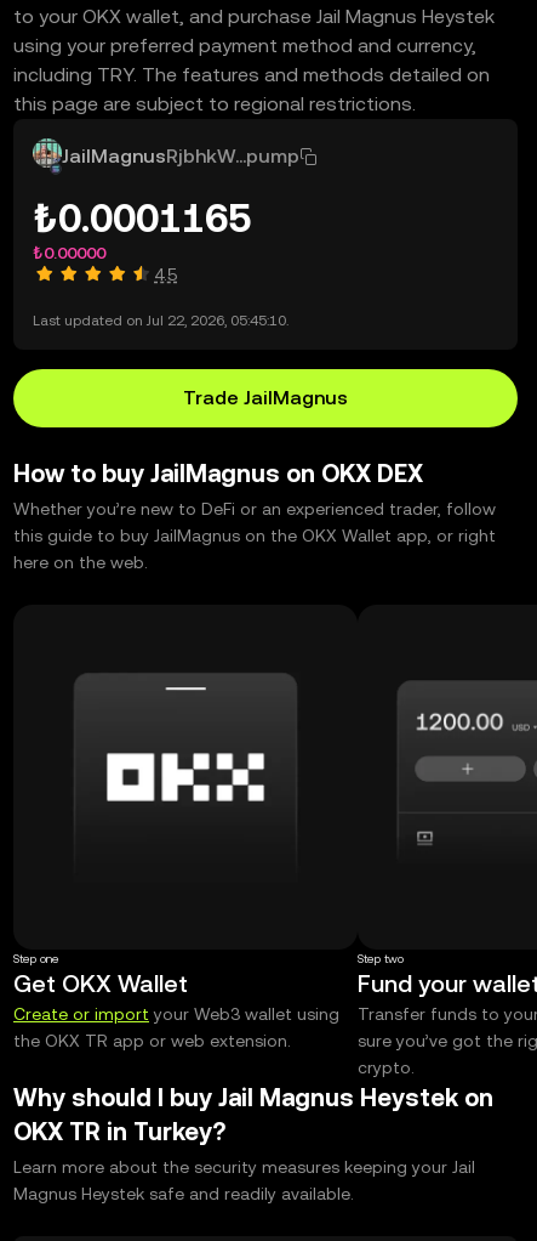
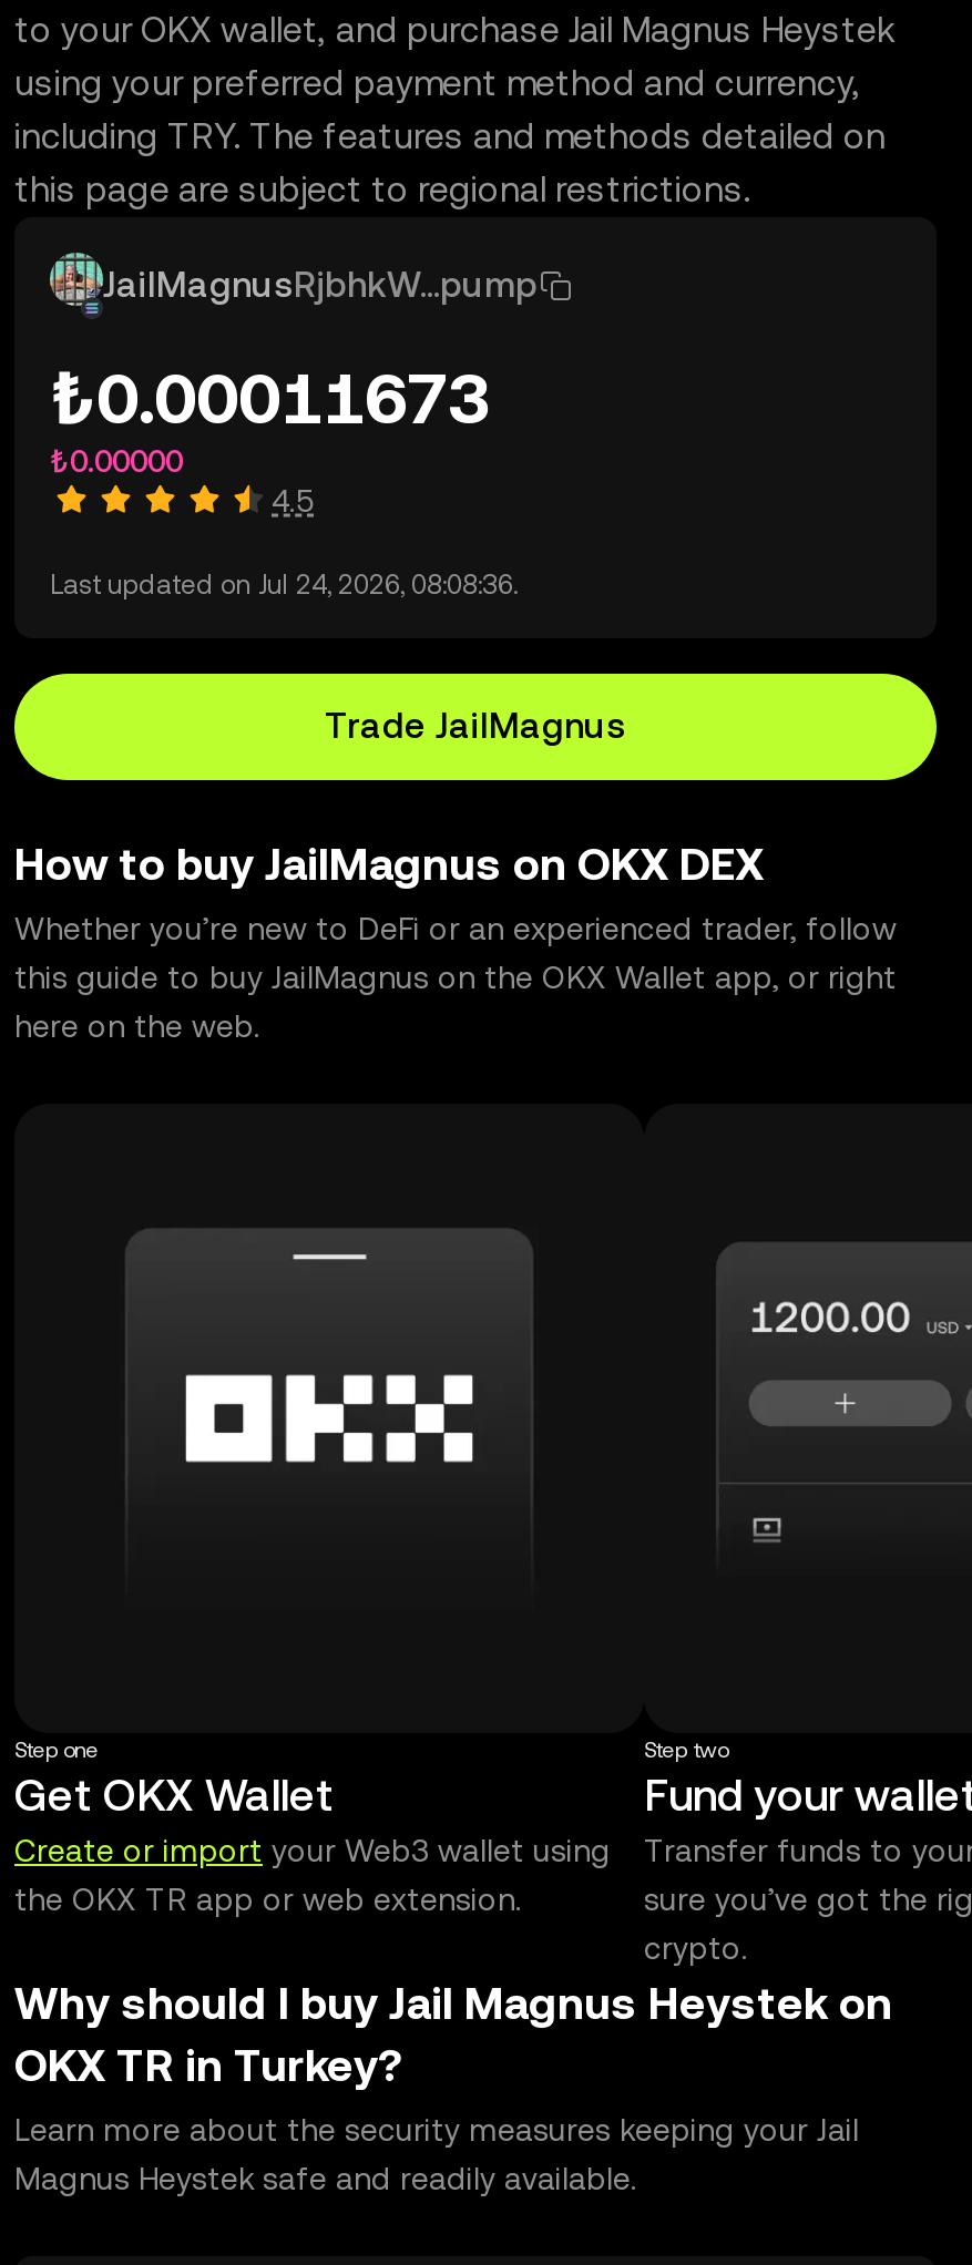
- ₺0.0001165
+ ₺0.00011673

- Last updated on Jul 22, 2026, 05:45:10.
+ Last updated on Jul 24, 2026, 08:08:36.
